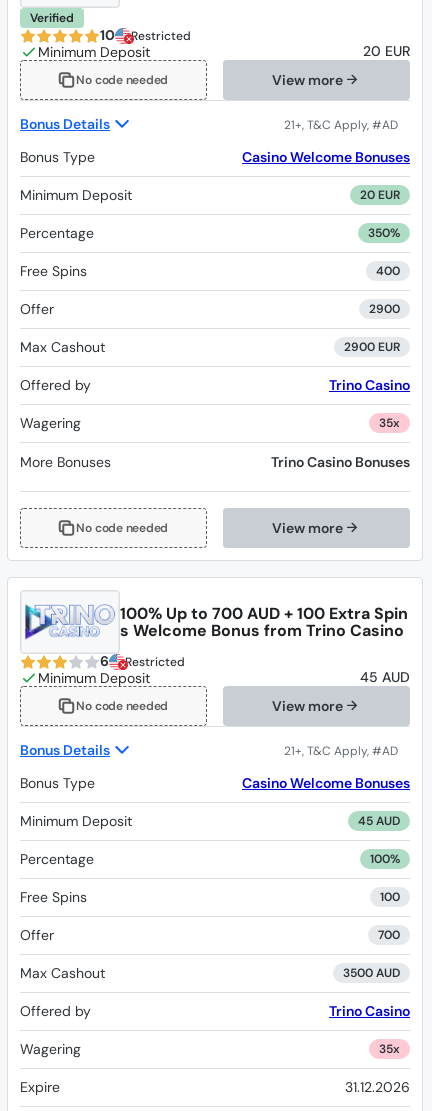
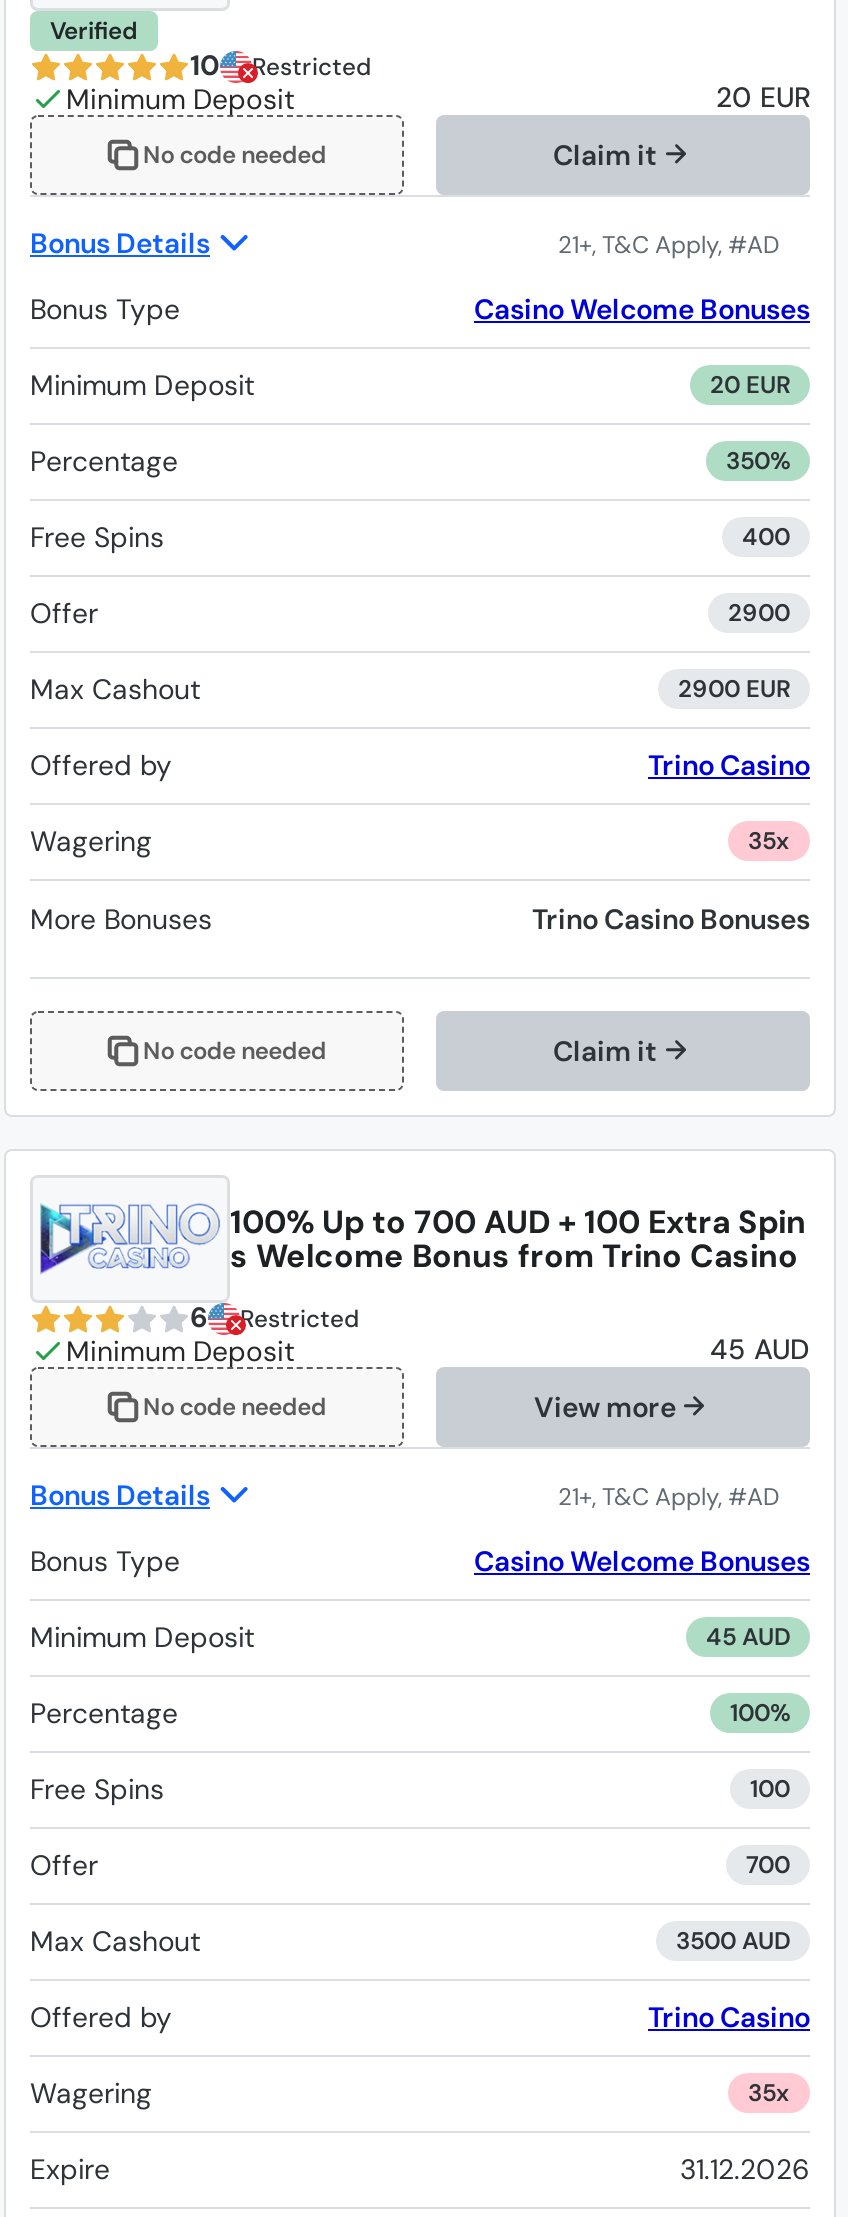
- View more
+ Claim it

- View more
+ Claim it
